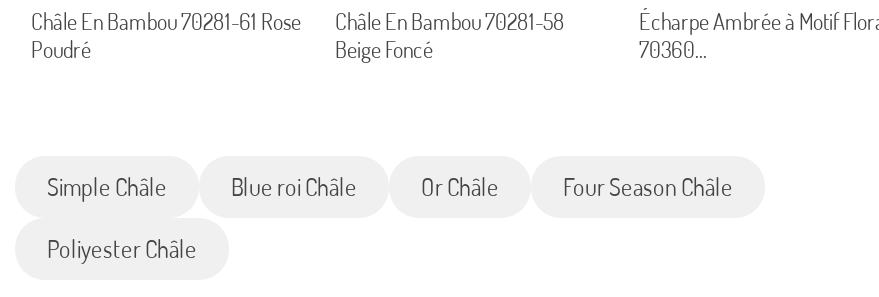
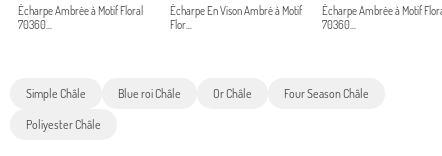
- Châle En Bambou 70281-61 Rose
- Poudré
+ Écharpe Ambrée à Motif Floral
+ 70360...

- Châle En Bambou 70281-58
- Beige Foncé
+ Écharpe En Vison Ambré à Motif
+ Flor...
